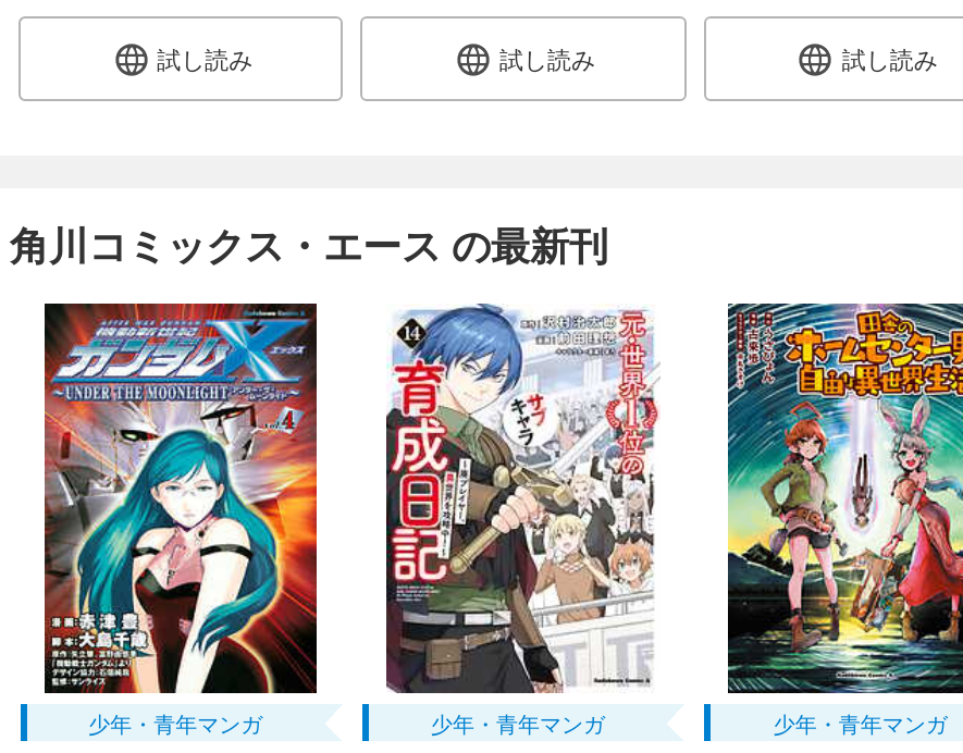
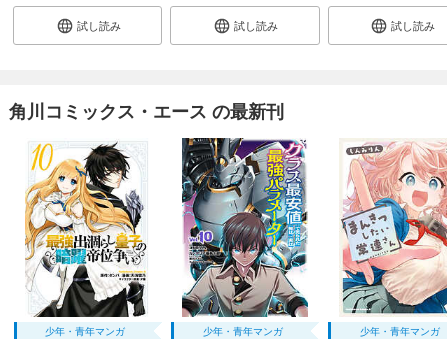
- [image]
+ [image]

- [image]
+ [image]

- [image]
+ [image]
